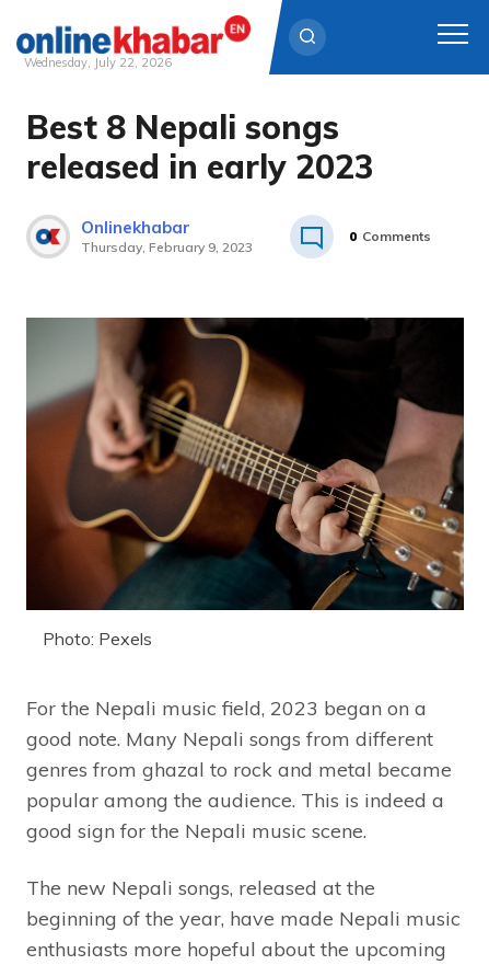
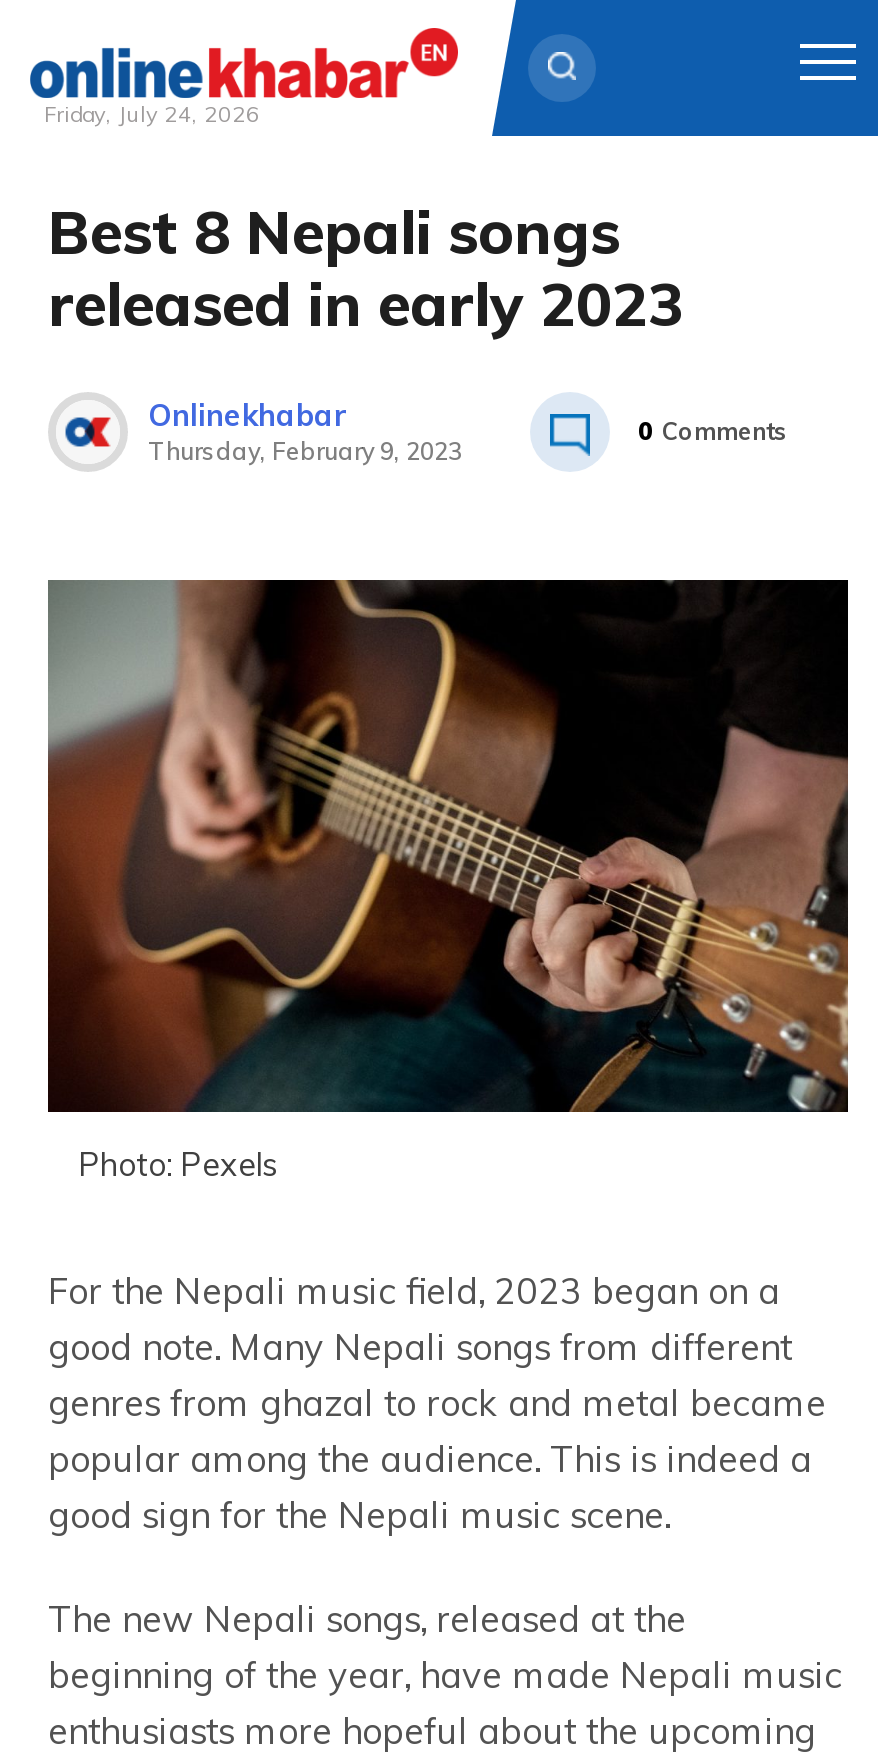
- Wednesday, July 22, 2026
+ Friday, July 24, 2026
